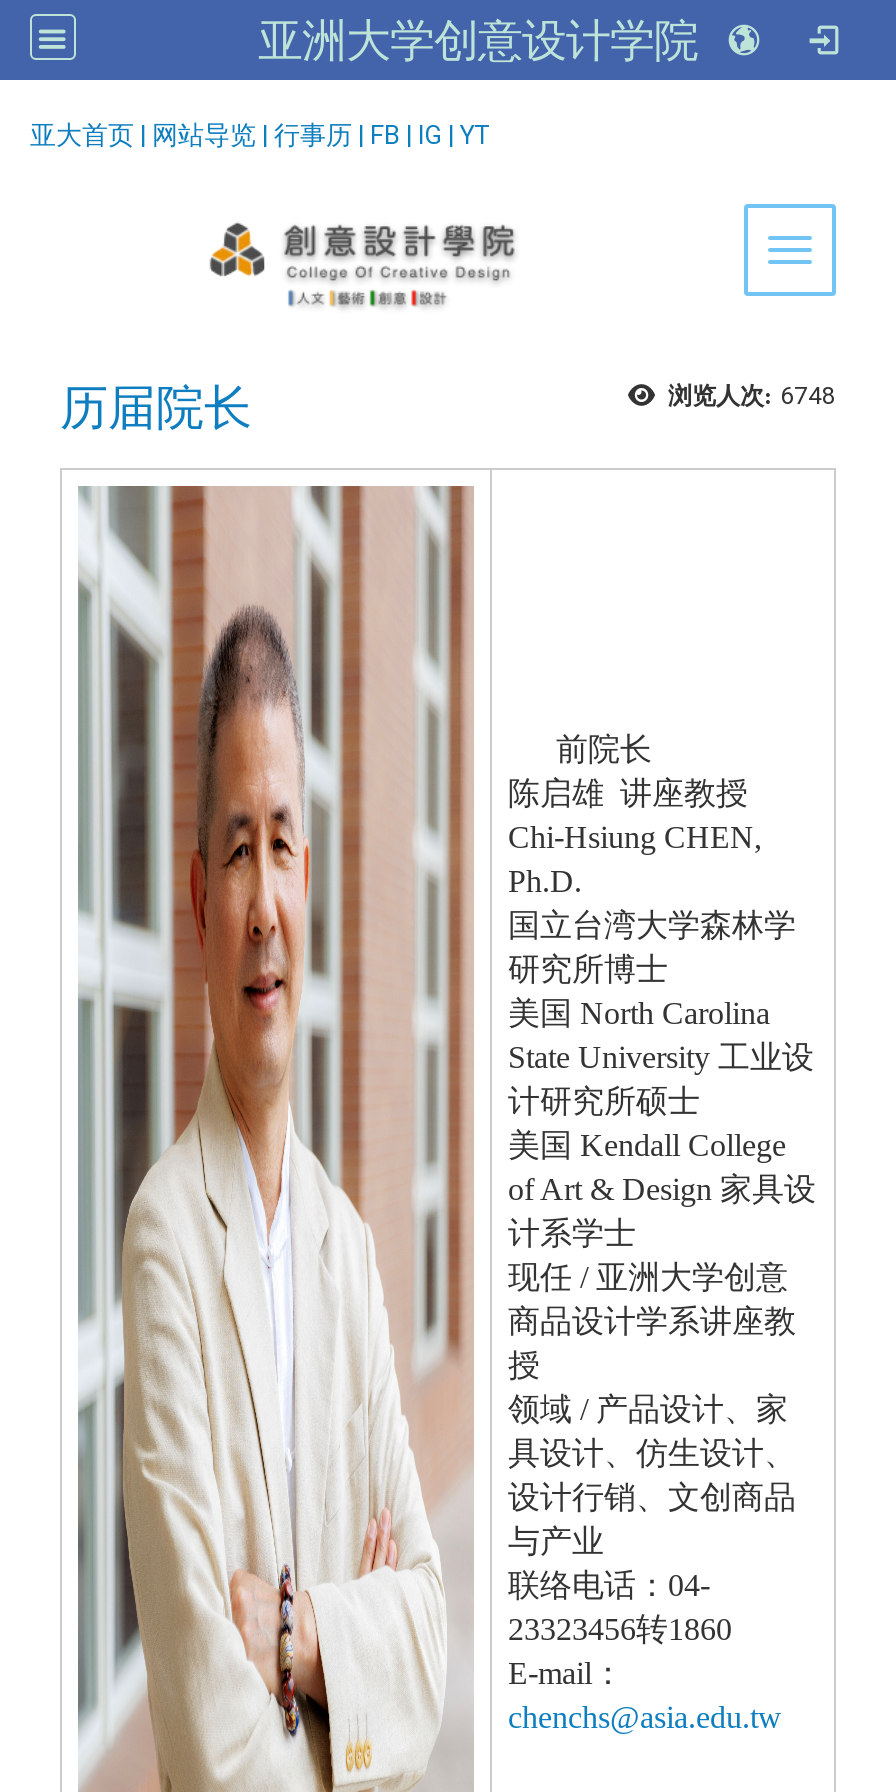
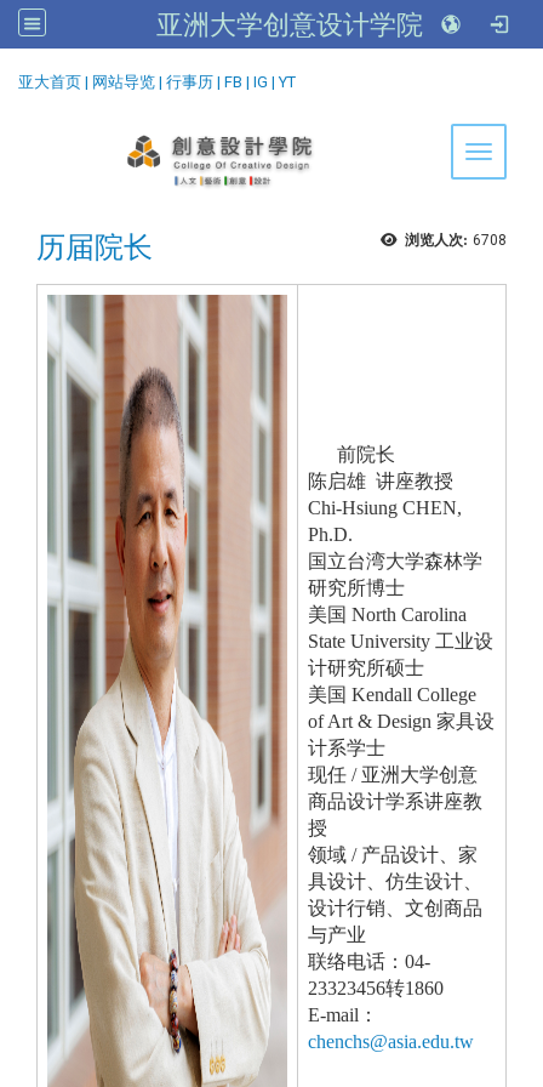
- 浏览人次: 6748
+ 浏览人次: 6708
